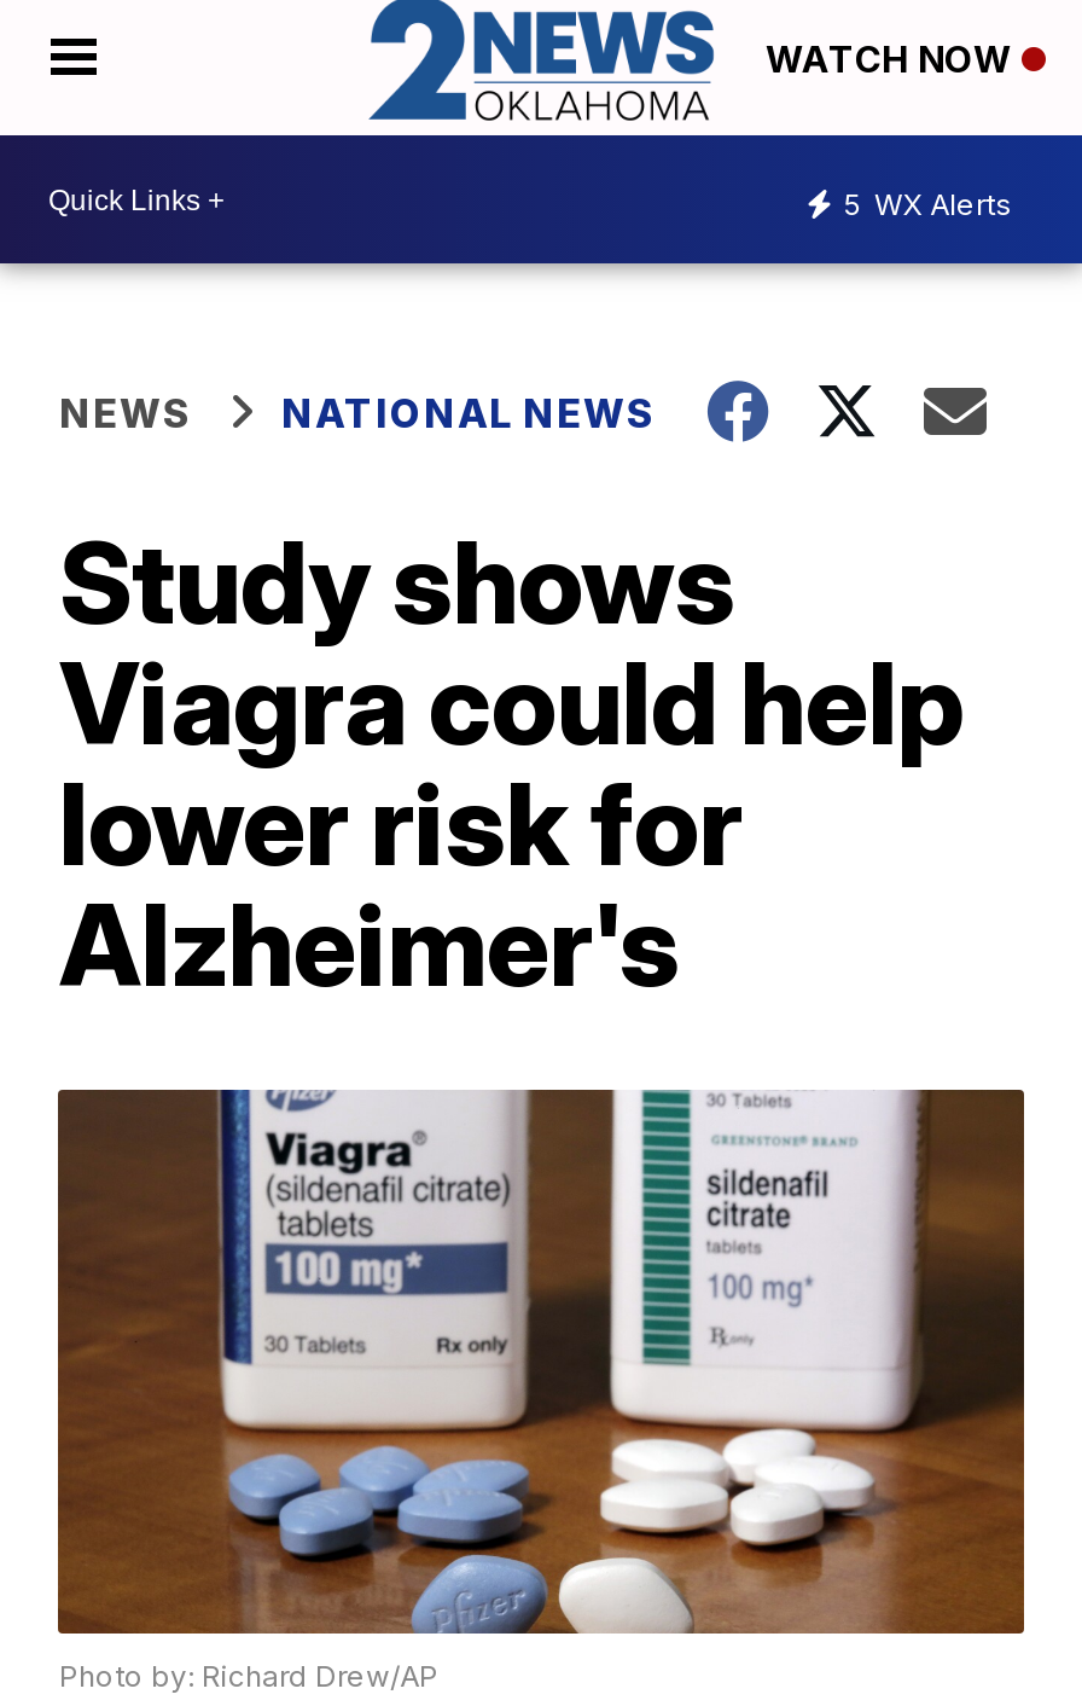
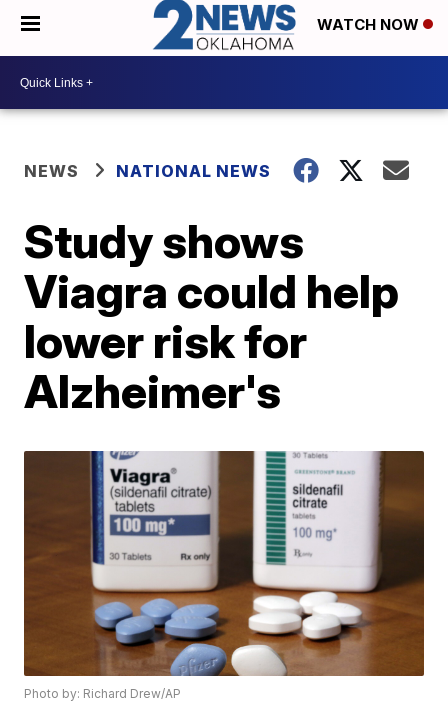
- 5 WX Alerts
